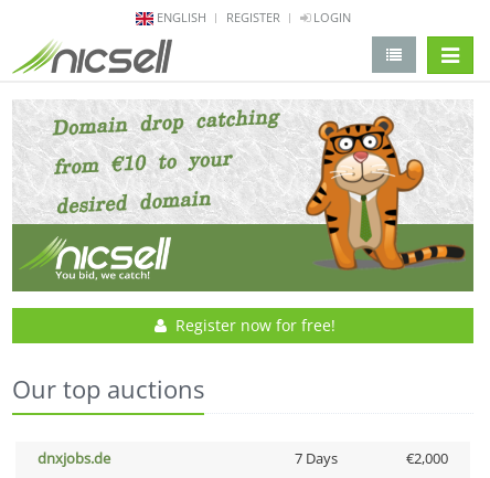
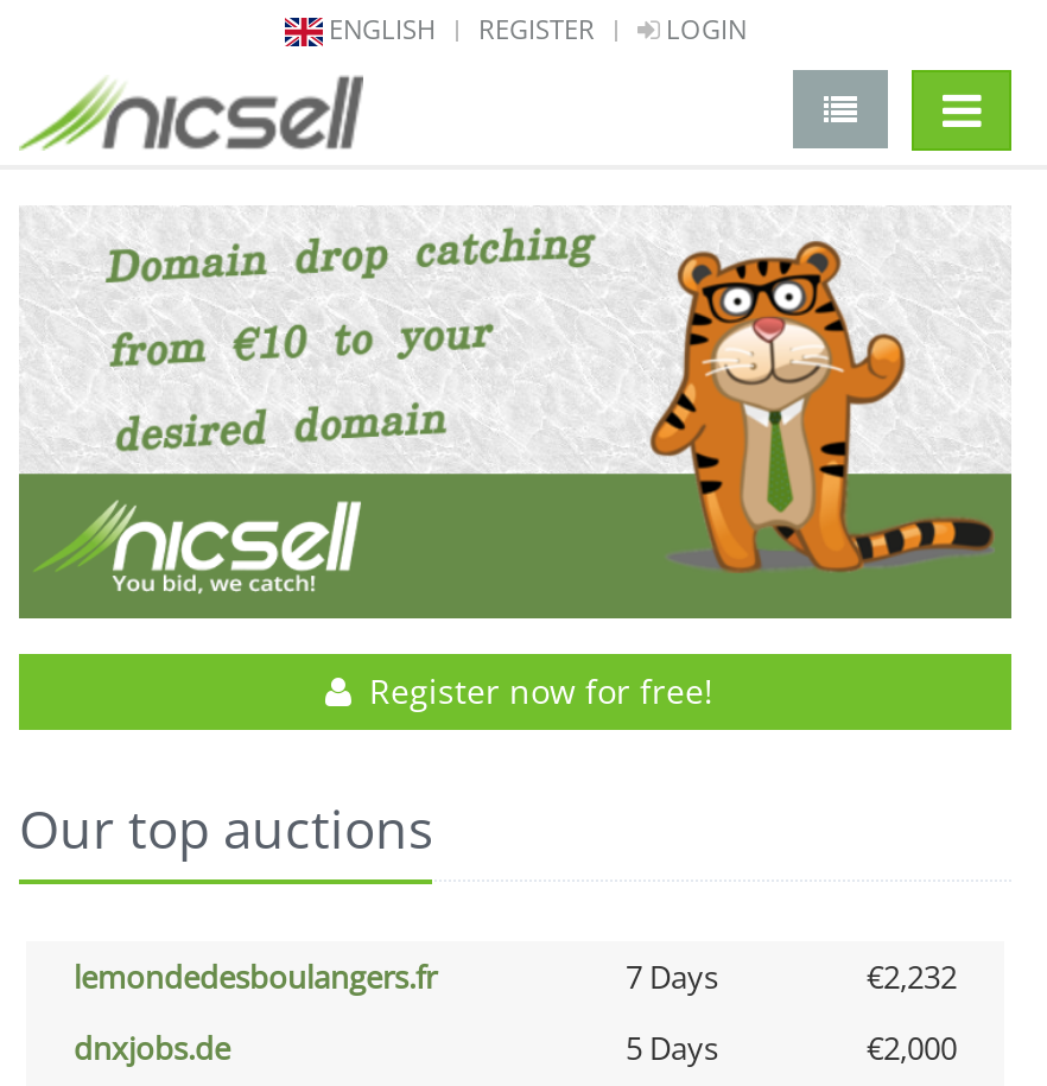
+ lemondedesboulangers.fr
+ 7 Days
+ €2,232

- 7 Days
+ 5 Days
